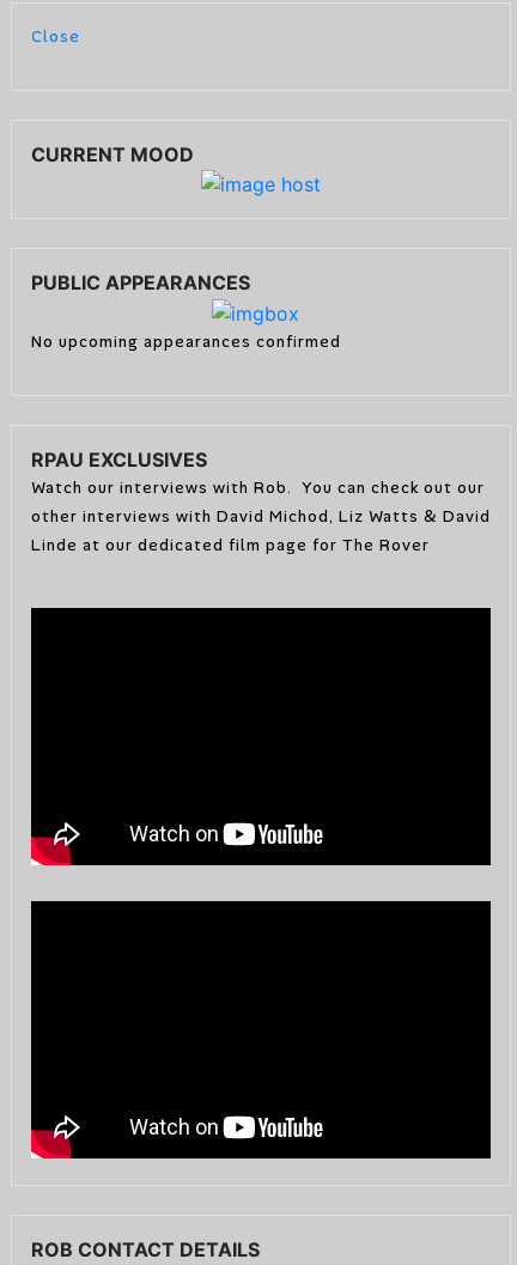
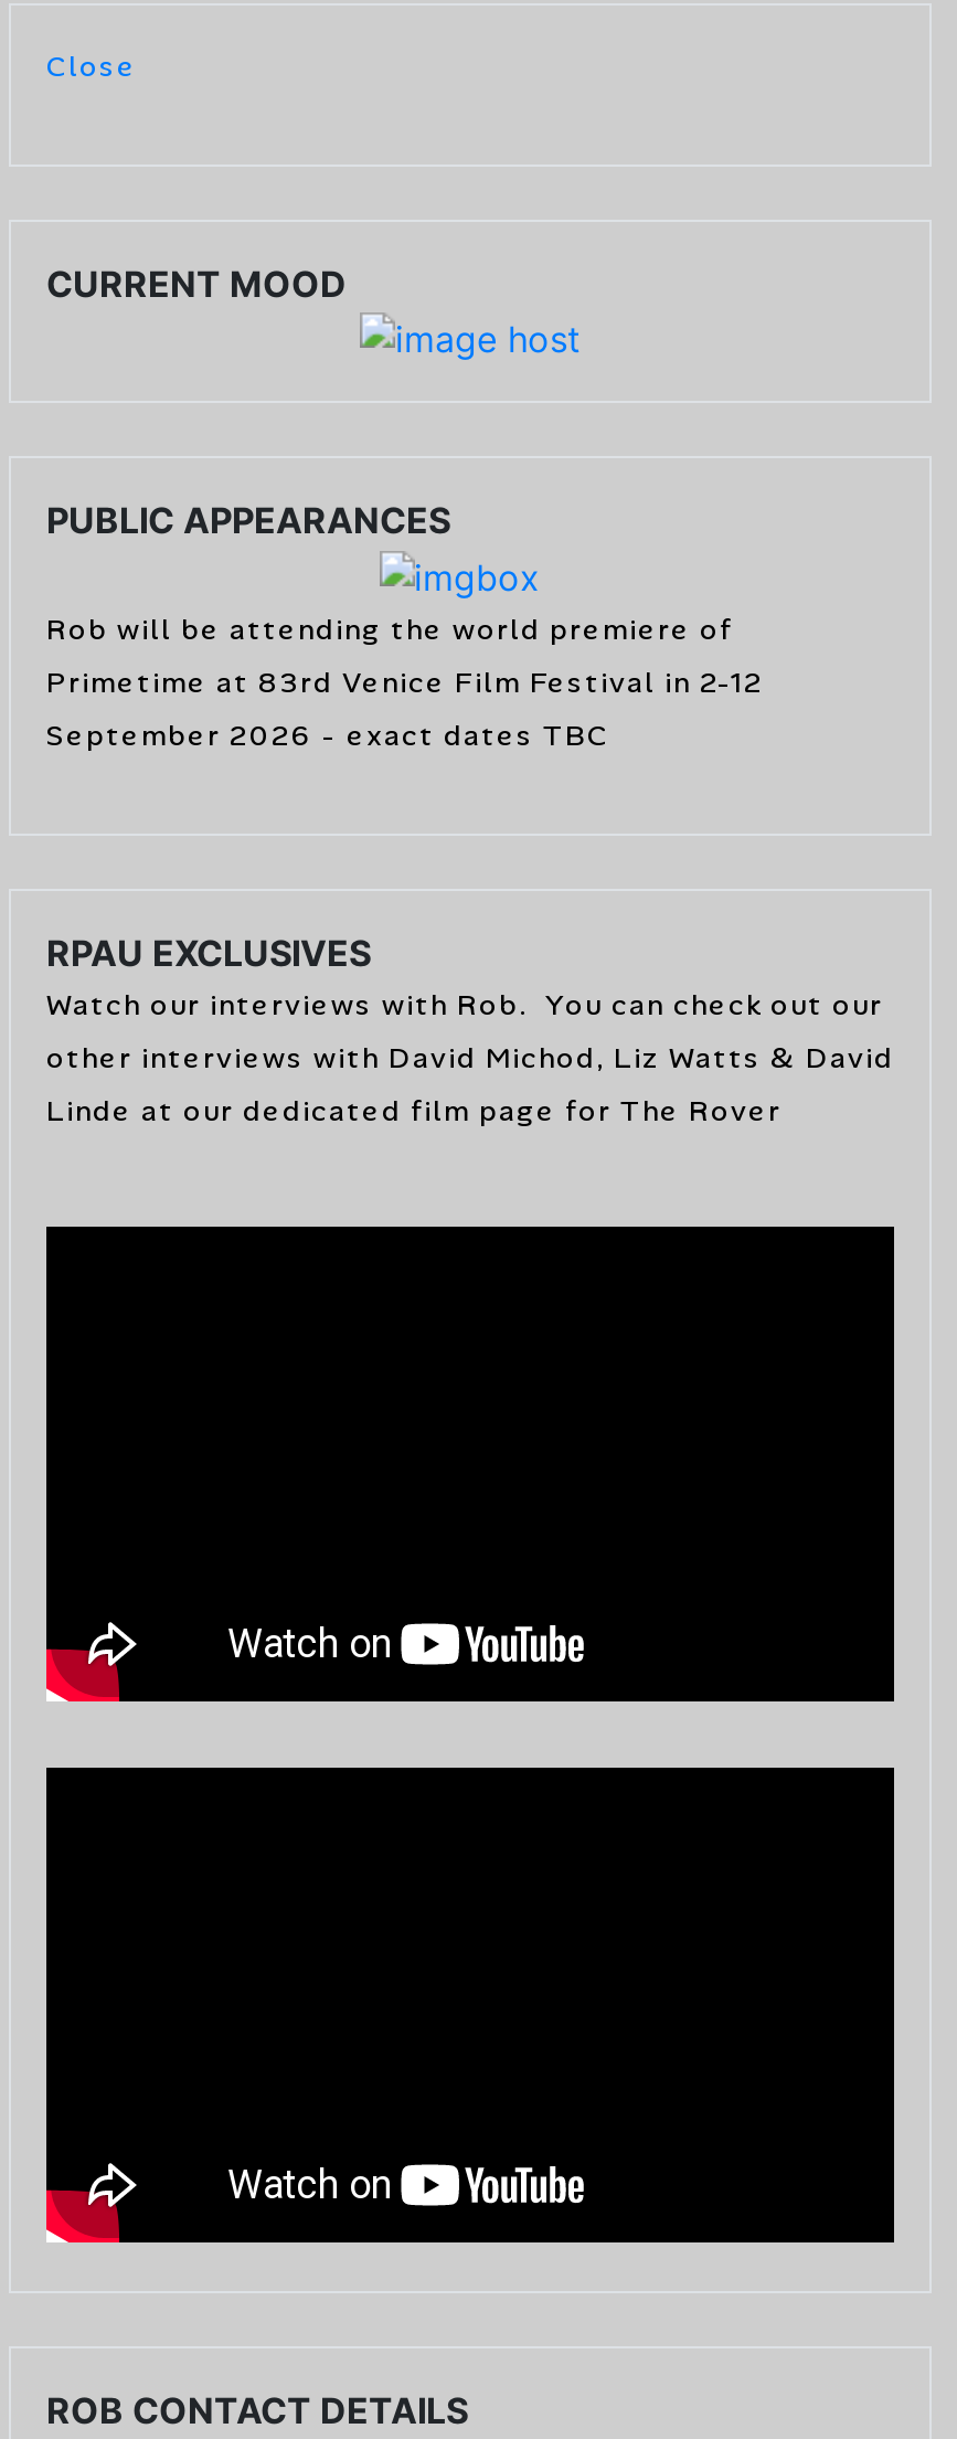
- No upcoming appearances confirmed
+ Rob will be attending the world premiere of
+ Primetime at 83rd Venice Film Festival in 2-12
+ September 2026 - exact dates TBC
